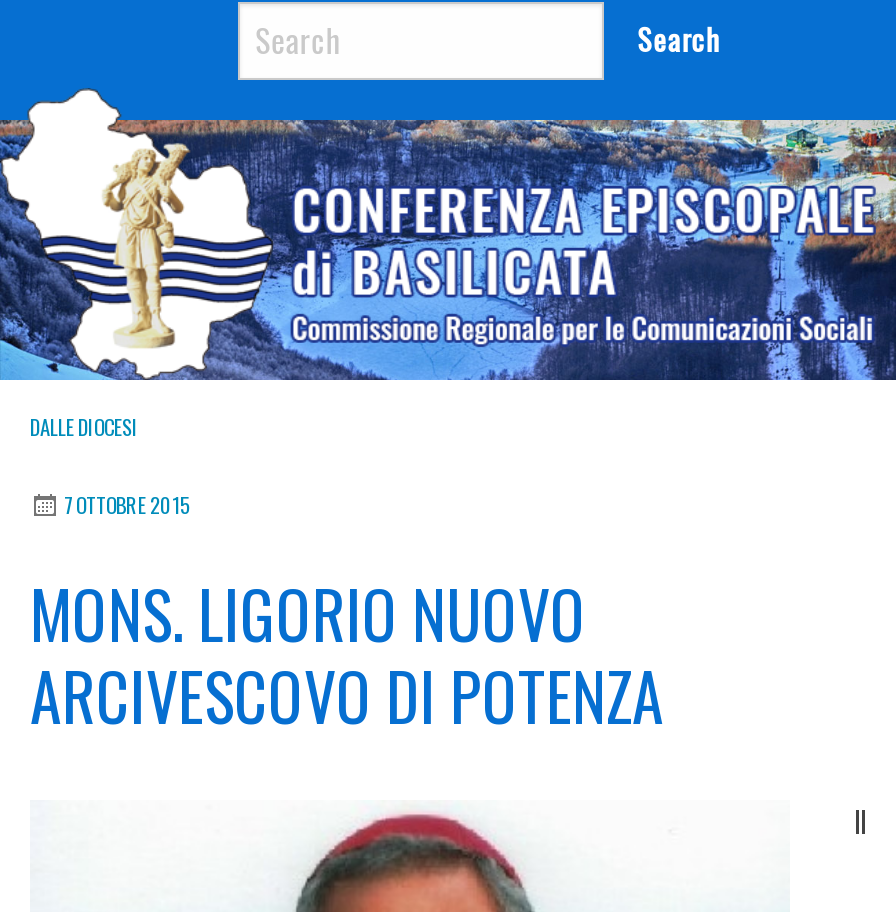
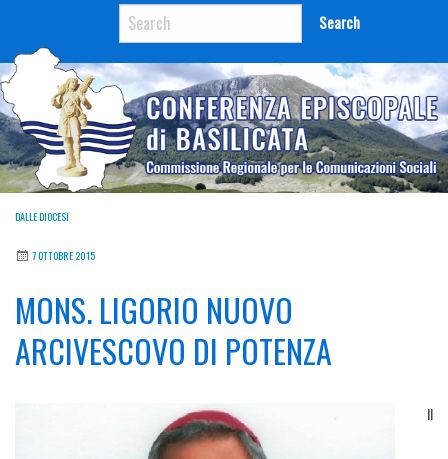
- [image]
+ [image]
